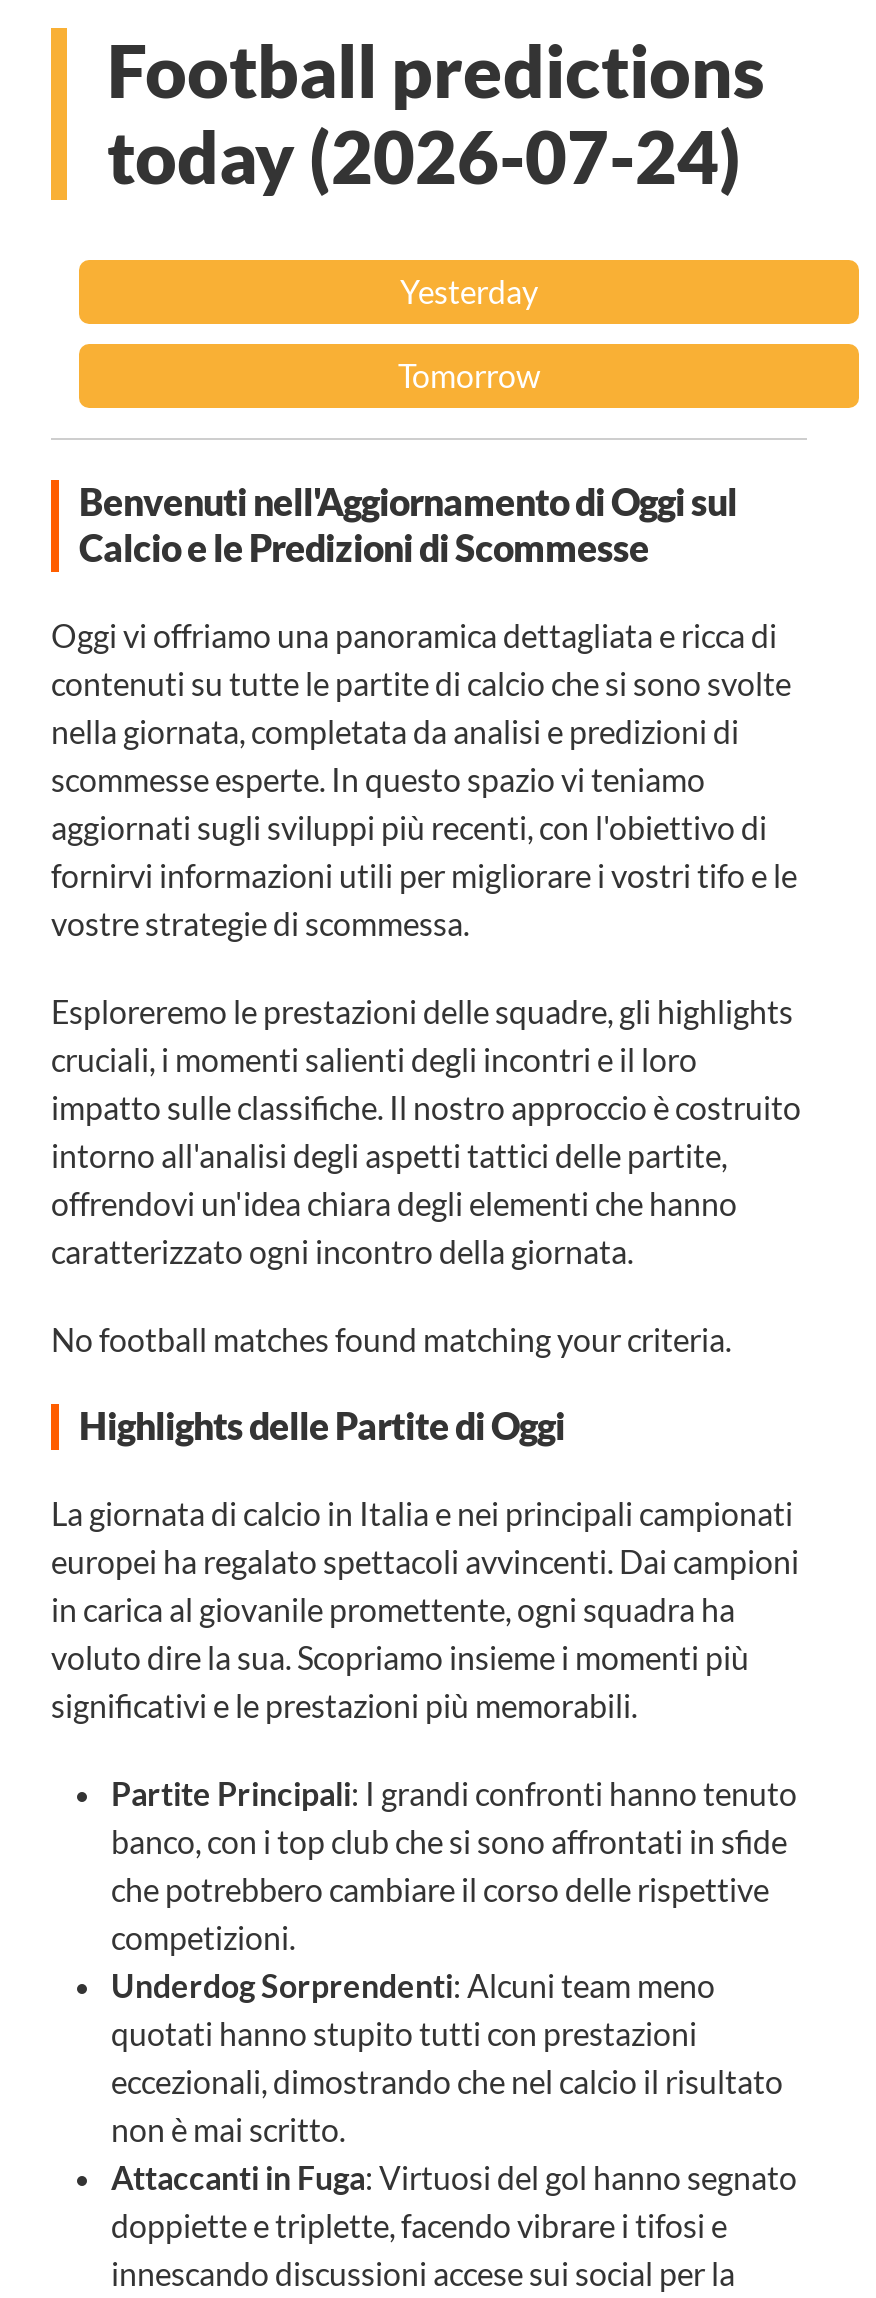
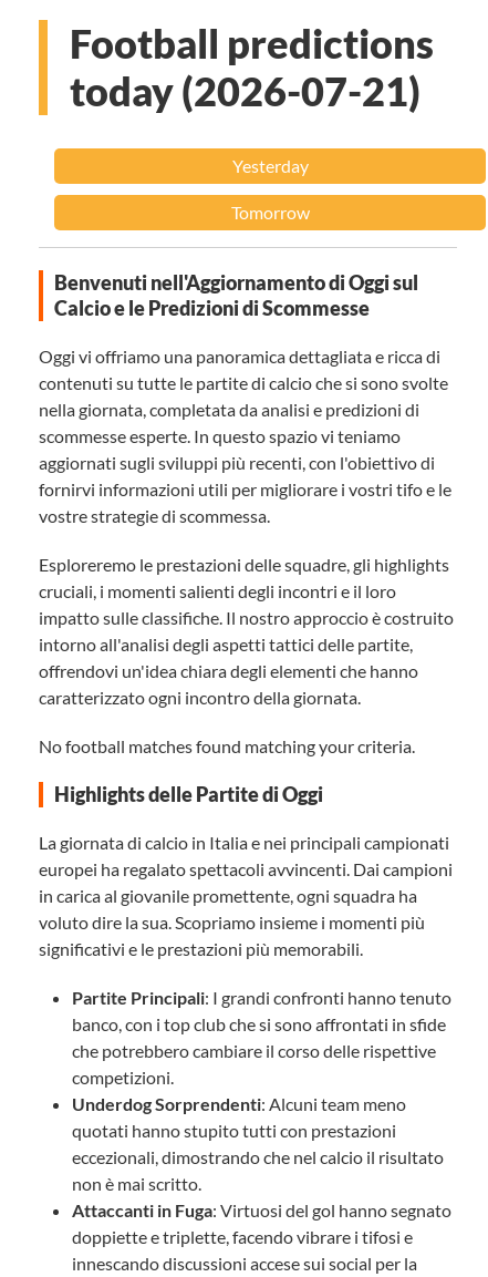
- today (2026-07-24)
+ today (2026-07-21)
